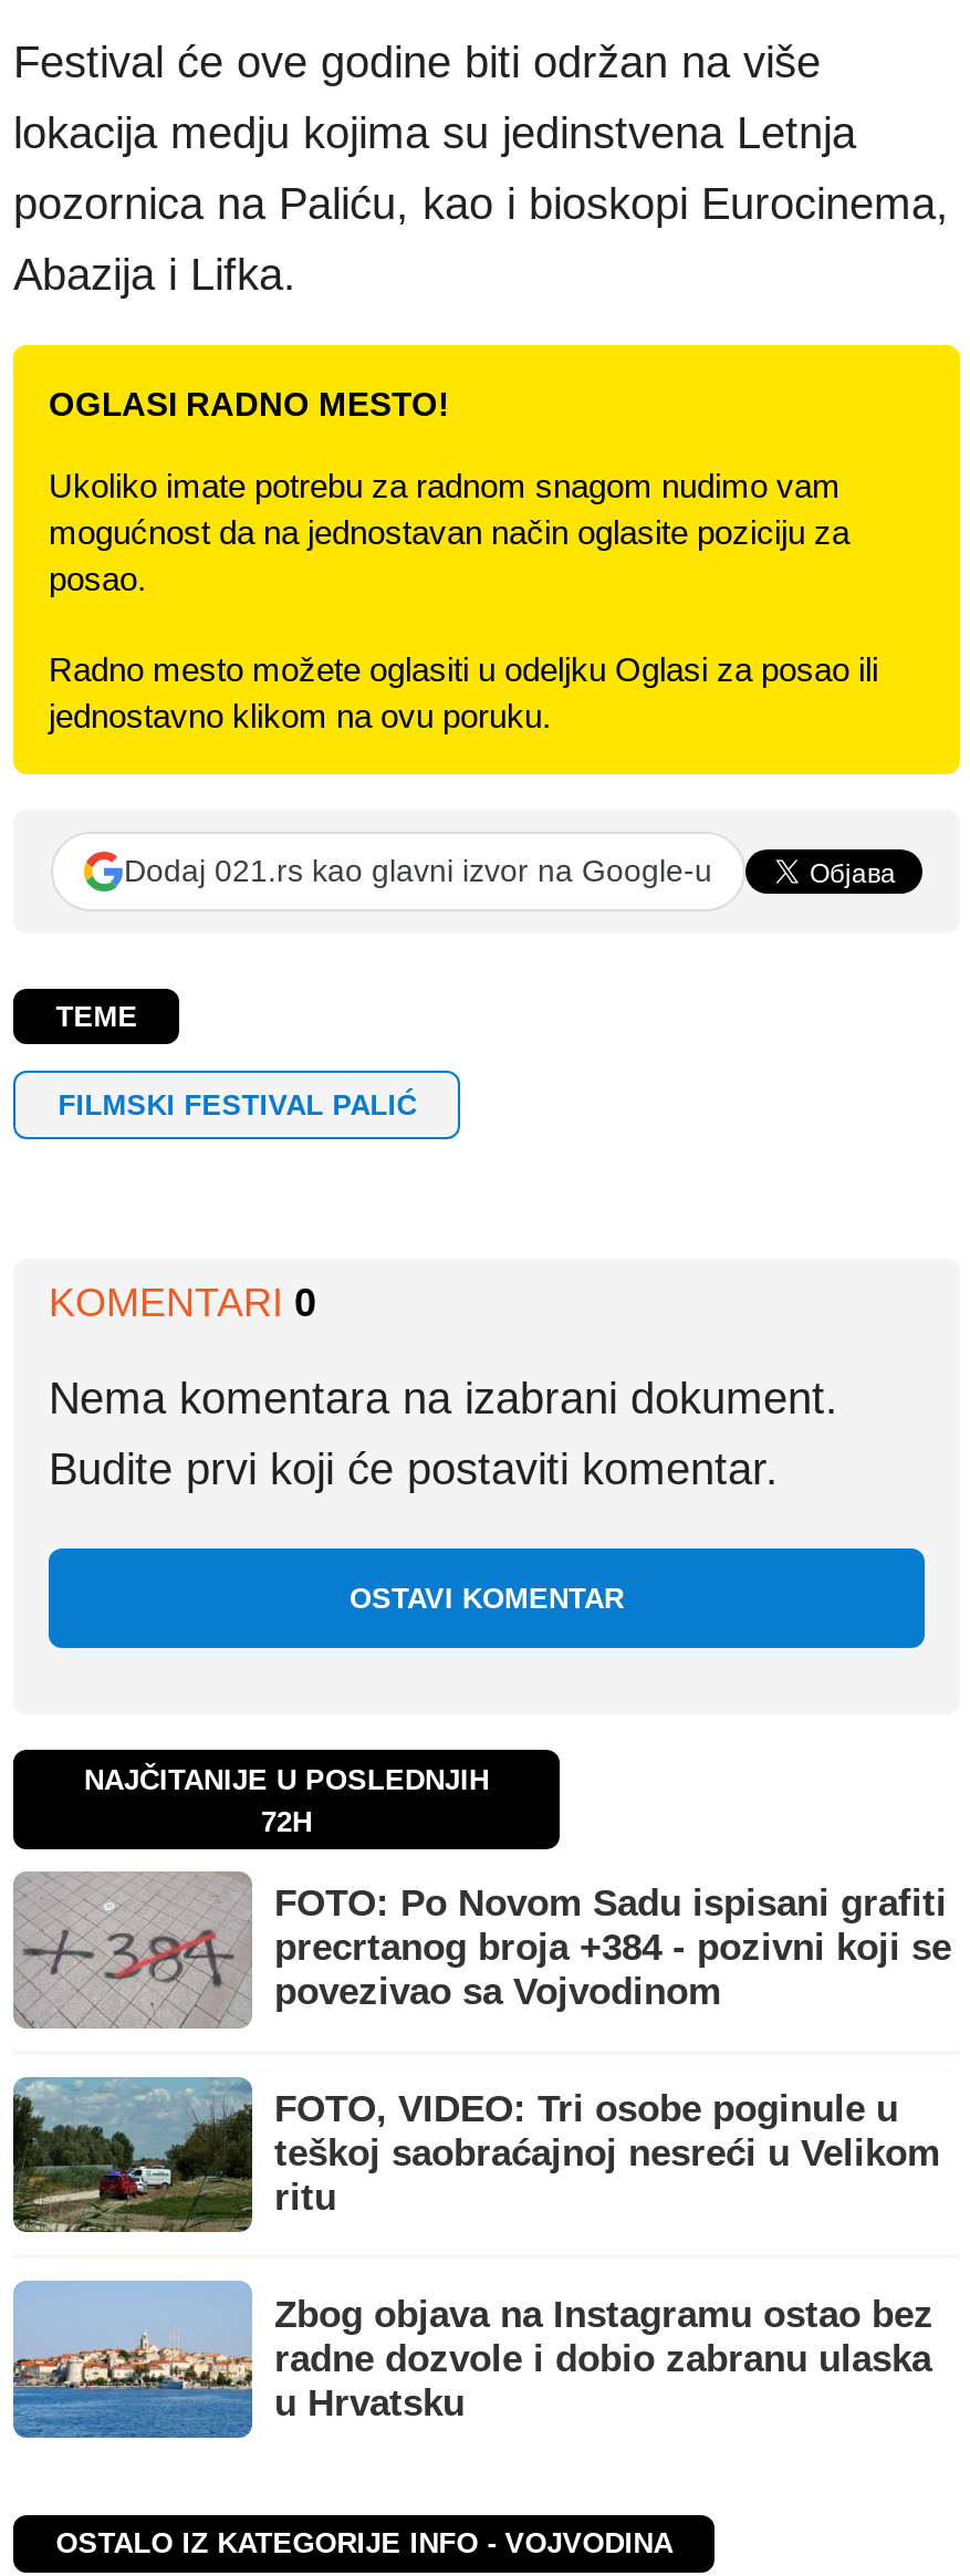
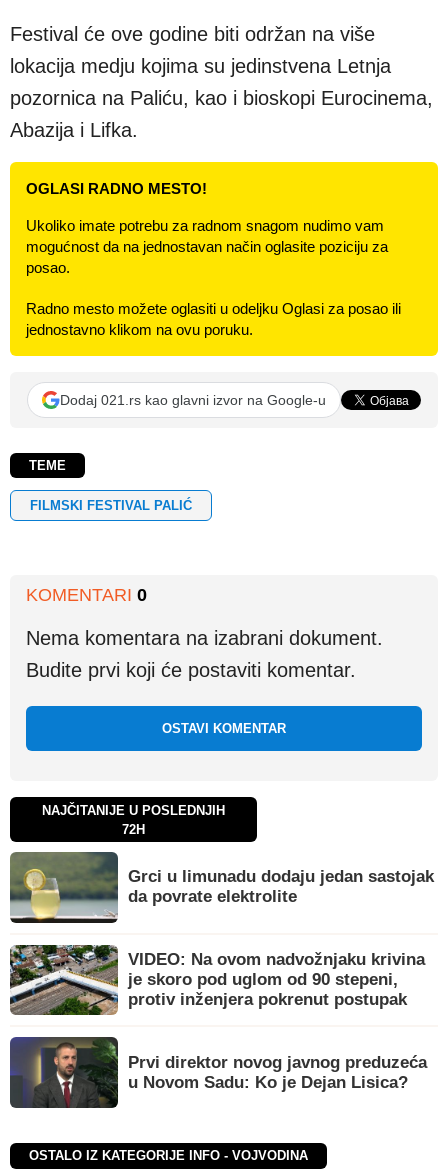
- [image]
- FOTO: Po Novom Sadu ispisani grafiti
- precrtanog broja +384 - pozivni koji se
- povezivao sa Vojvodinom
+ [image]
+ Grci u limunadu dodaju jedan sastojak
+ da povrate elektrolite

- [image]
- FOTO, VIDEO: Tri osobe poginule u
- teškoj saobraćajnoj nesreći u Velikom
- ritu
+ [image]
+ VIDEO: Na ovom nadvožnjaku krivina
+ je skoro pod uglom od 90 stepeni,
+ protiv inženjera pokrenut postupak

- [image]
- Zbog objava na Instagramu ostao bez
- radne dozvole i dobio zabranu ulaska
- u Hrvatsku
+ [image]
+ Prvi direktor novog javnog preduzeća
+ u Novom Sadu: Ko je Dejan Lisica?
